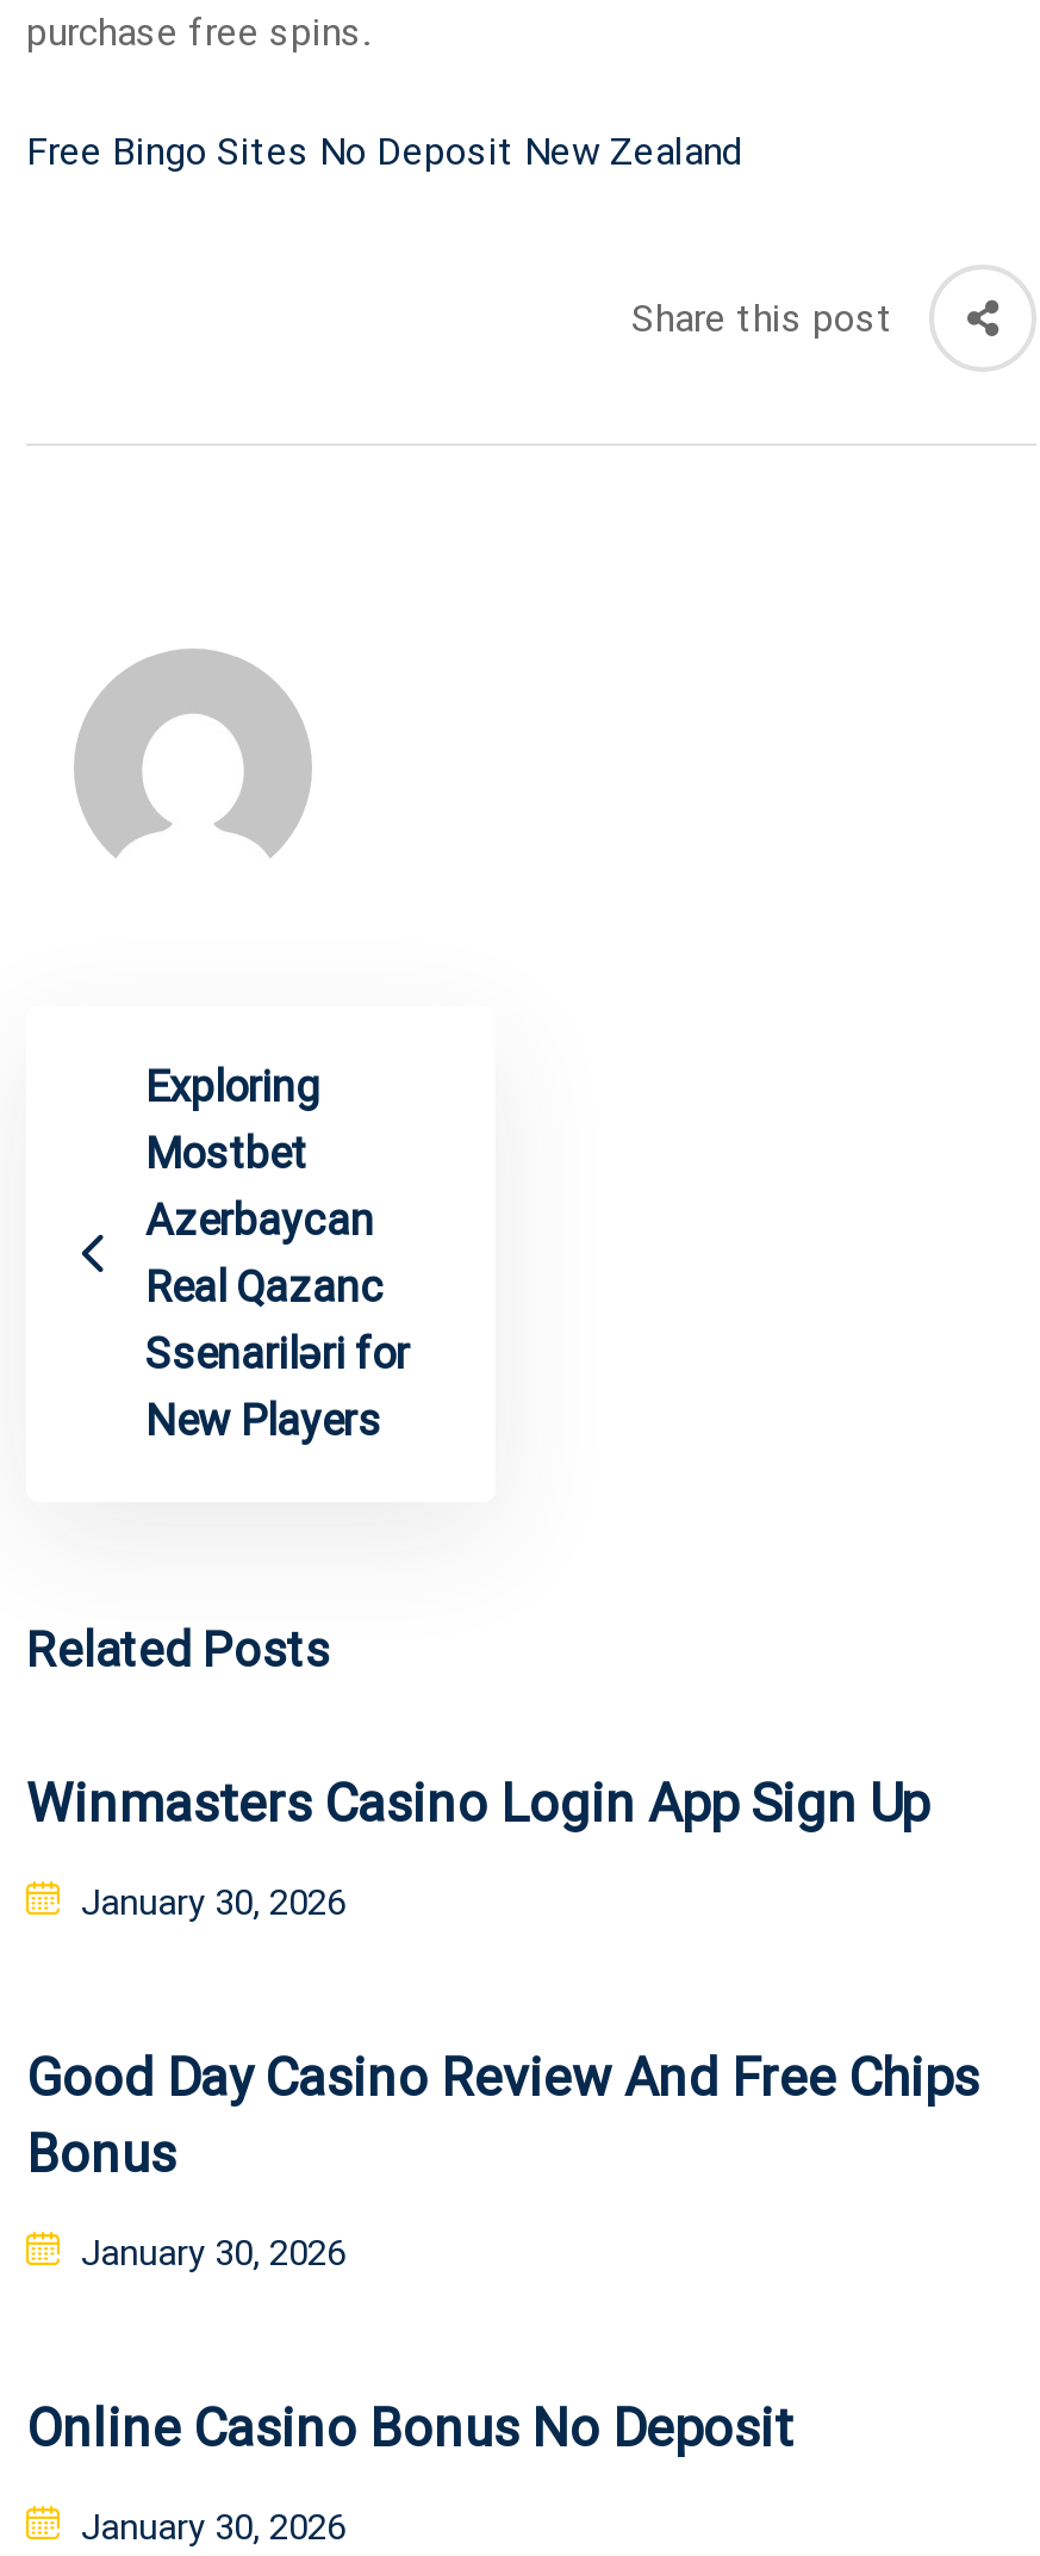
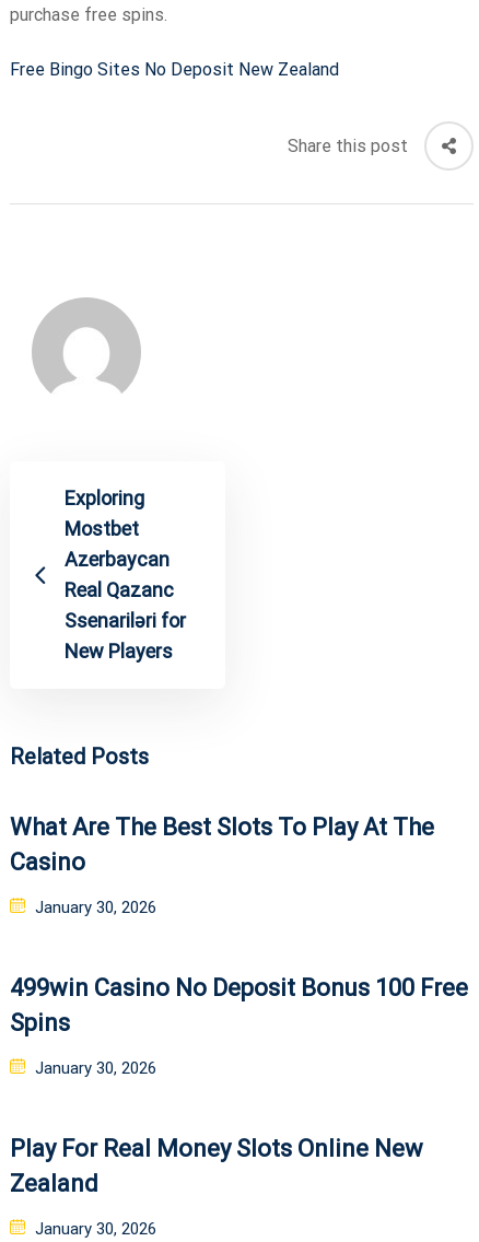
- Winmasters Casino Login App Sign Up
+ What Are The Best Slots To Play At The
+ Casino

- Good Day Casino Review And Free Chips
- Bonus
+ 499win Casino No Deposit Bonus 100 Free
+ Spins

- Online Casino Bonus No Deposit
+ Play For Real Money Slots Online New
+ Zealand
